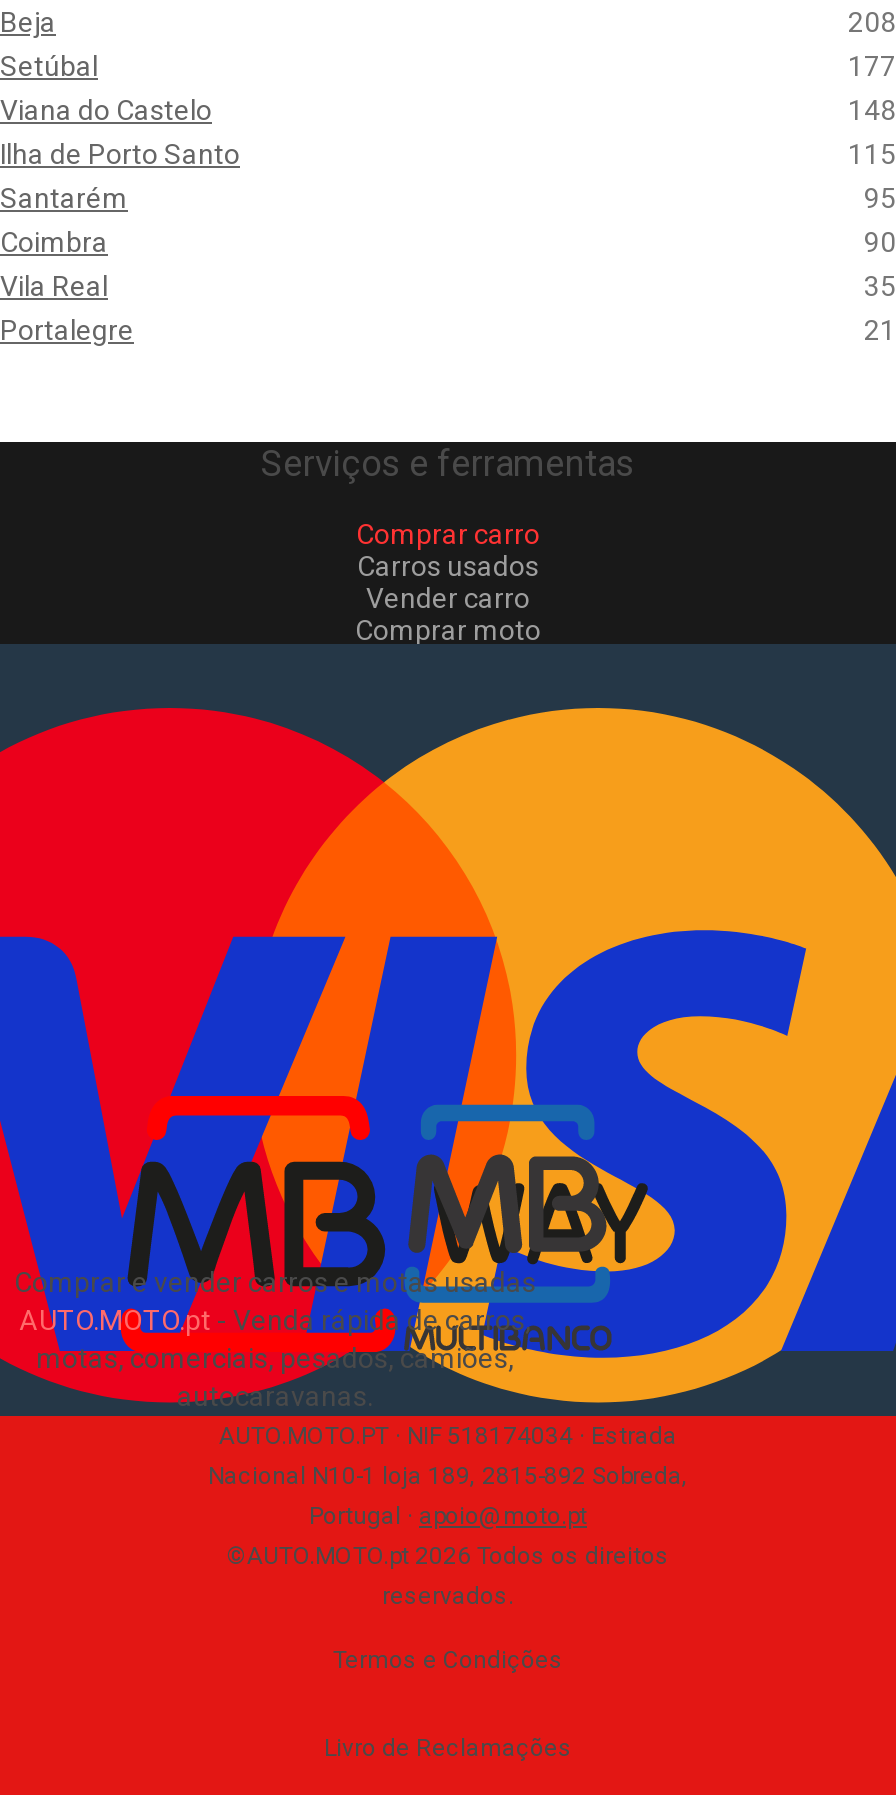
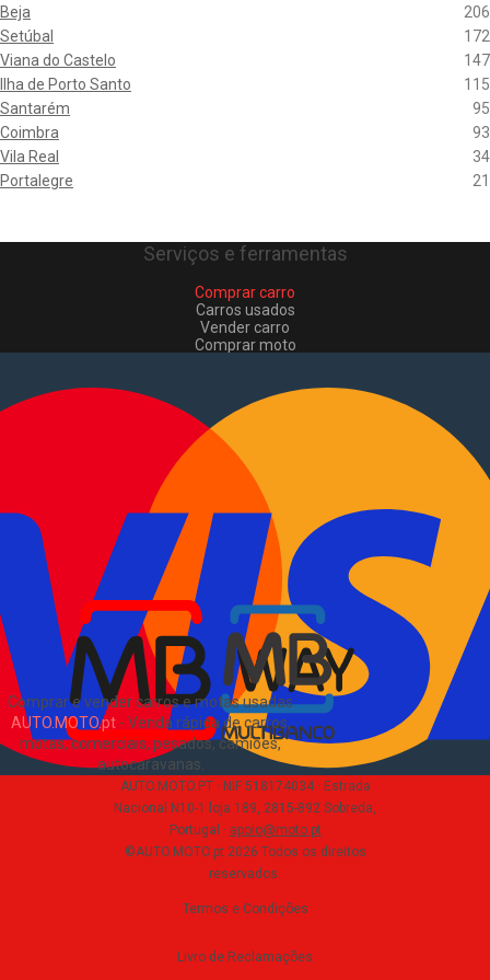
- 208
+ 206

- 177
+ 172

- 148
+ 147

- 90
+ 93

- 35
+ 34
